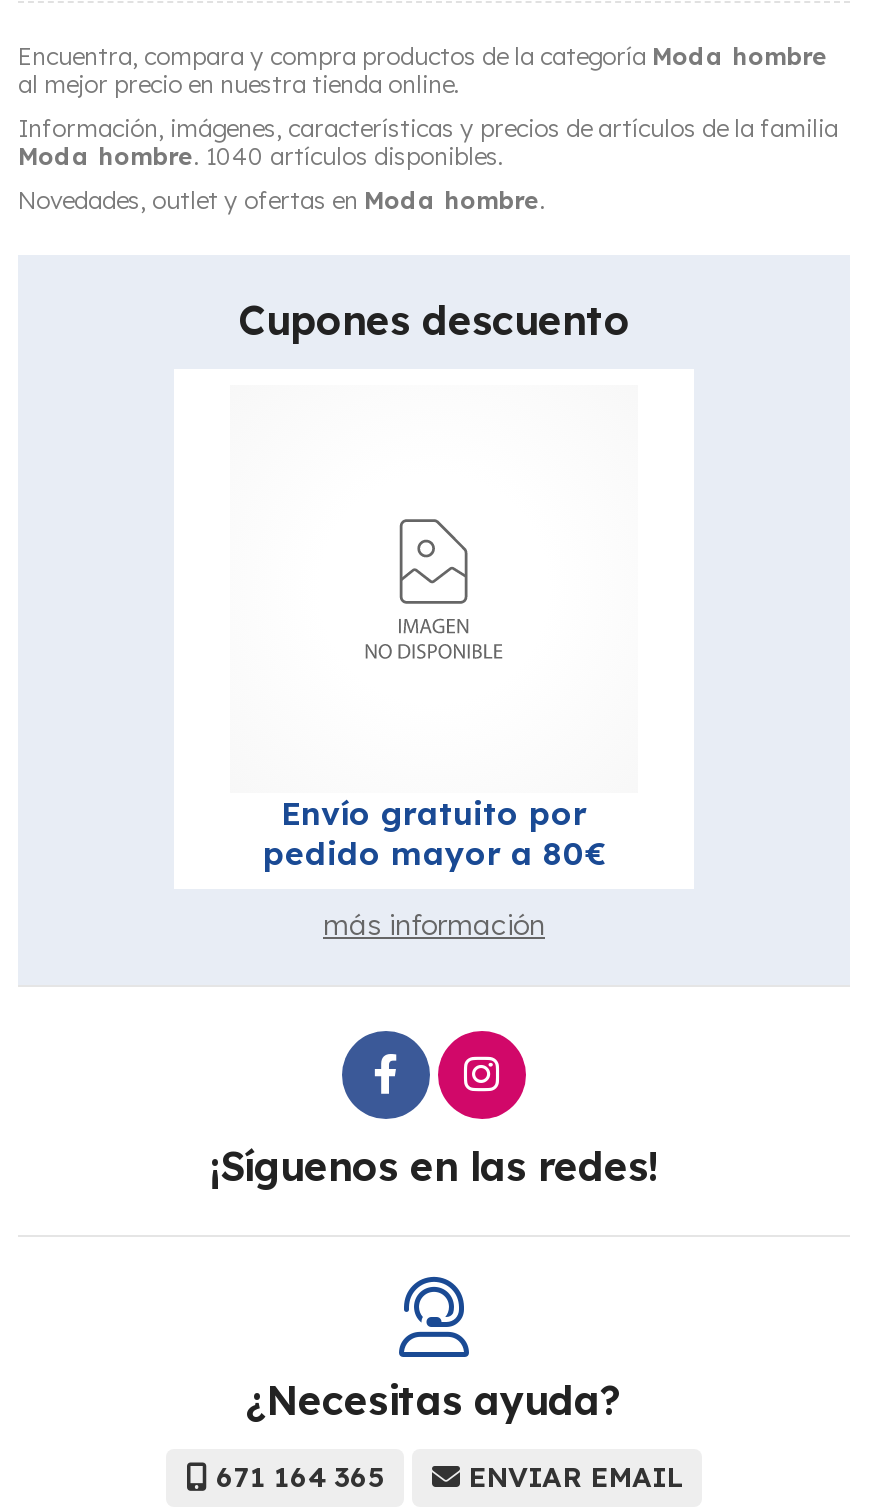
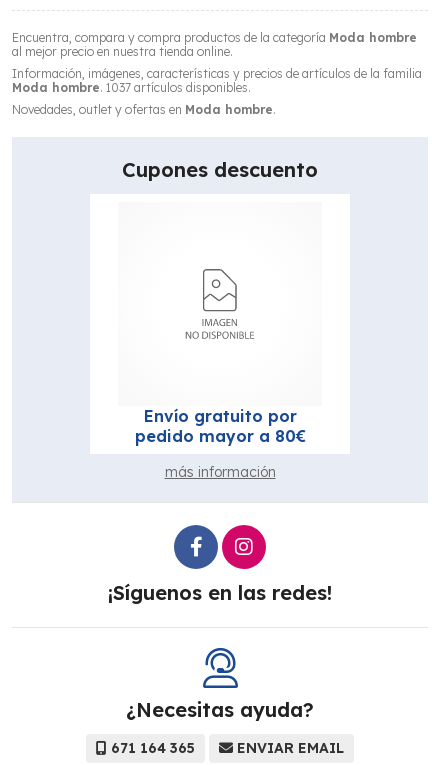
- Moda hombre. 1040 artículos disponibles.
+ Moda hombre. 1037 artículos disponibles.
